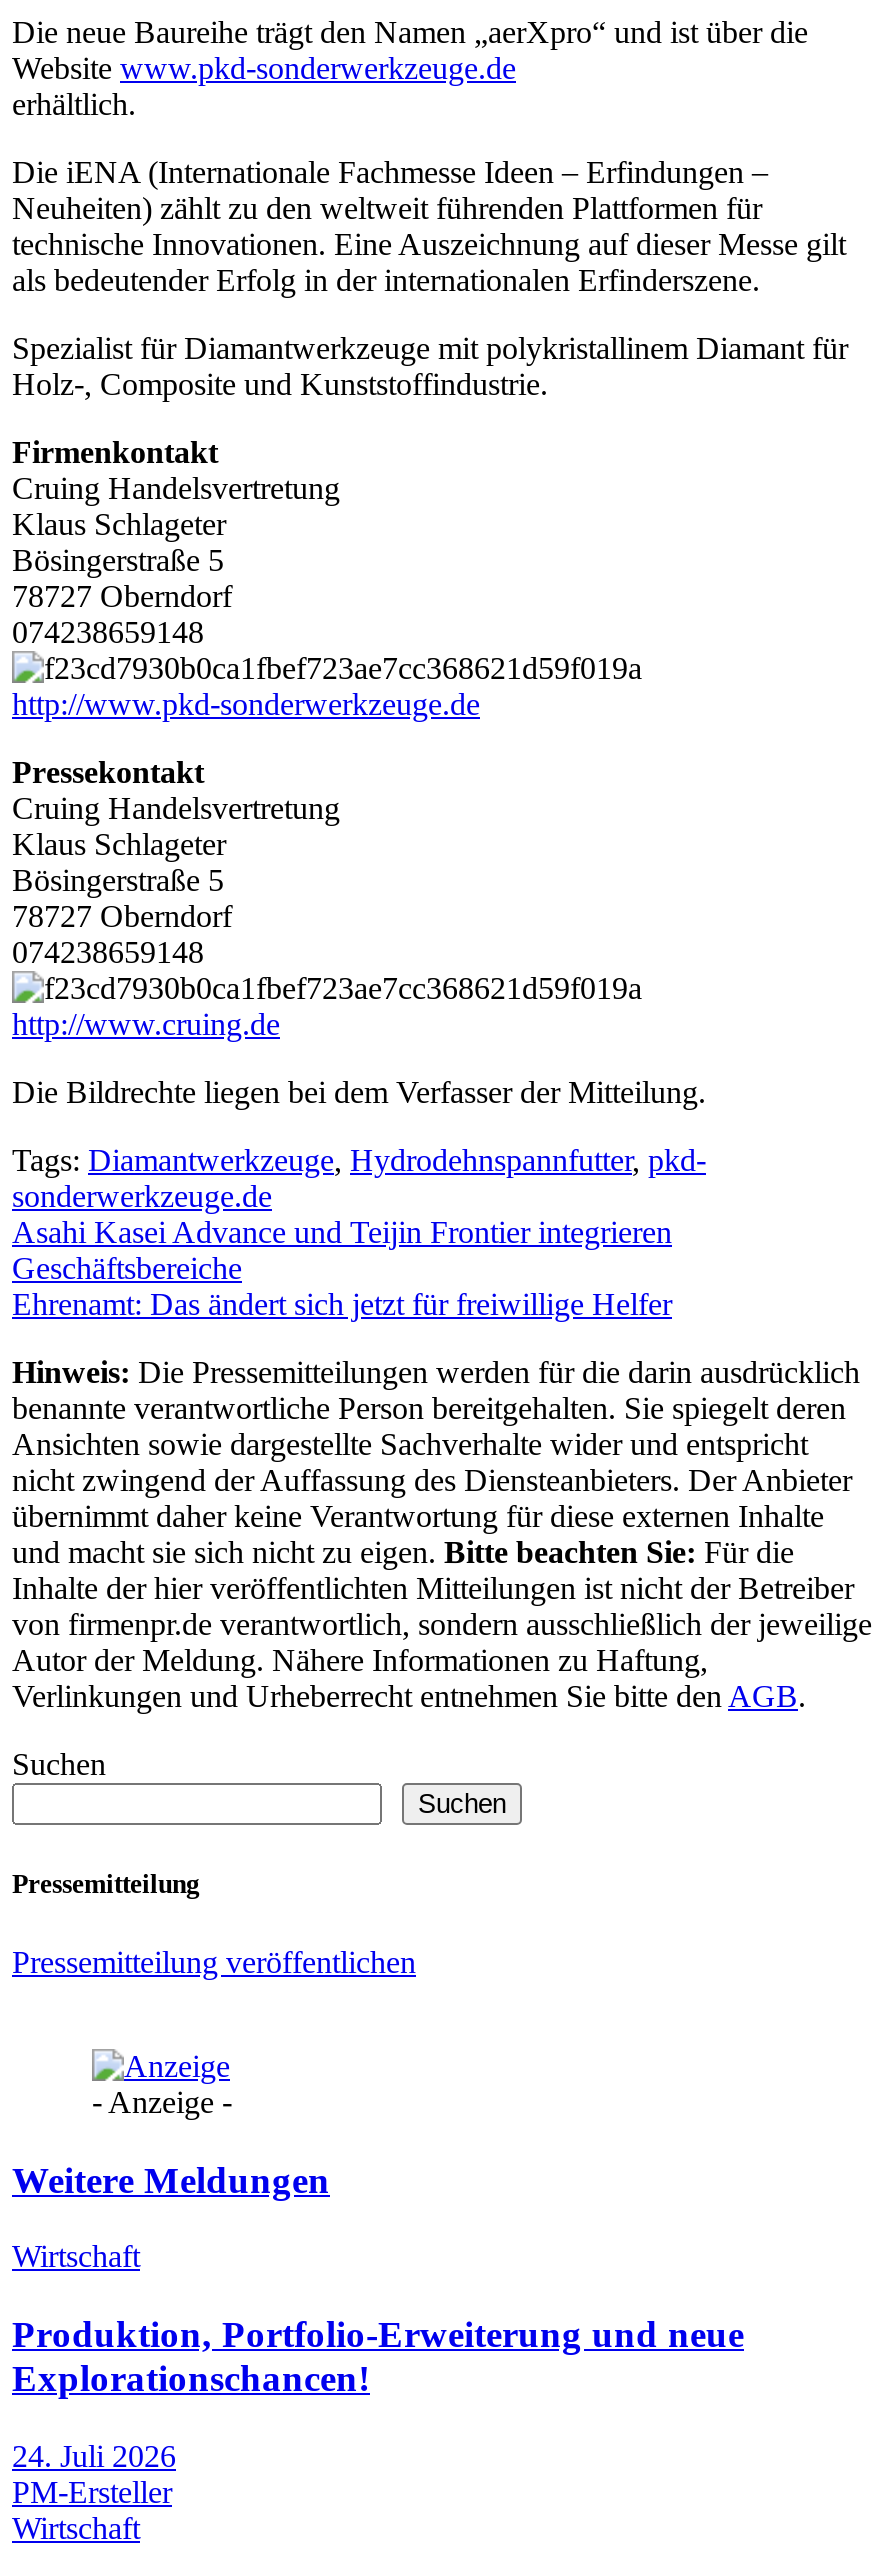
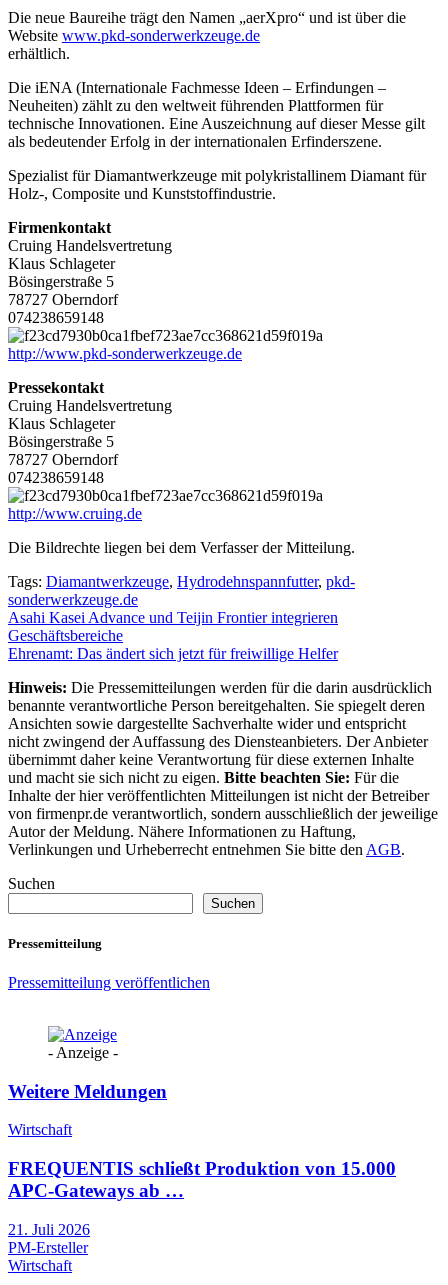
- Produktion, Portfolio-Erweiterung und neue
- Explorationschancen!
+ FREQUENTIS schließt Produktion von 15.000
+ APC-Gateways ab …

- 24. Juli 2026
+ 21. Juli 2026
